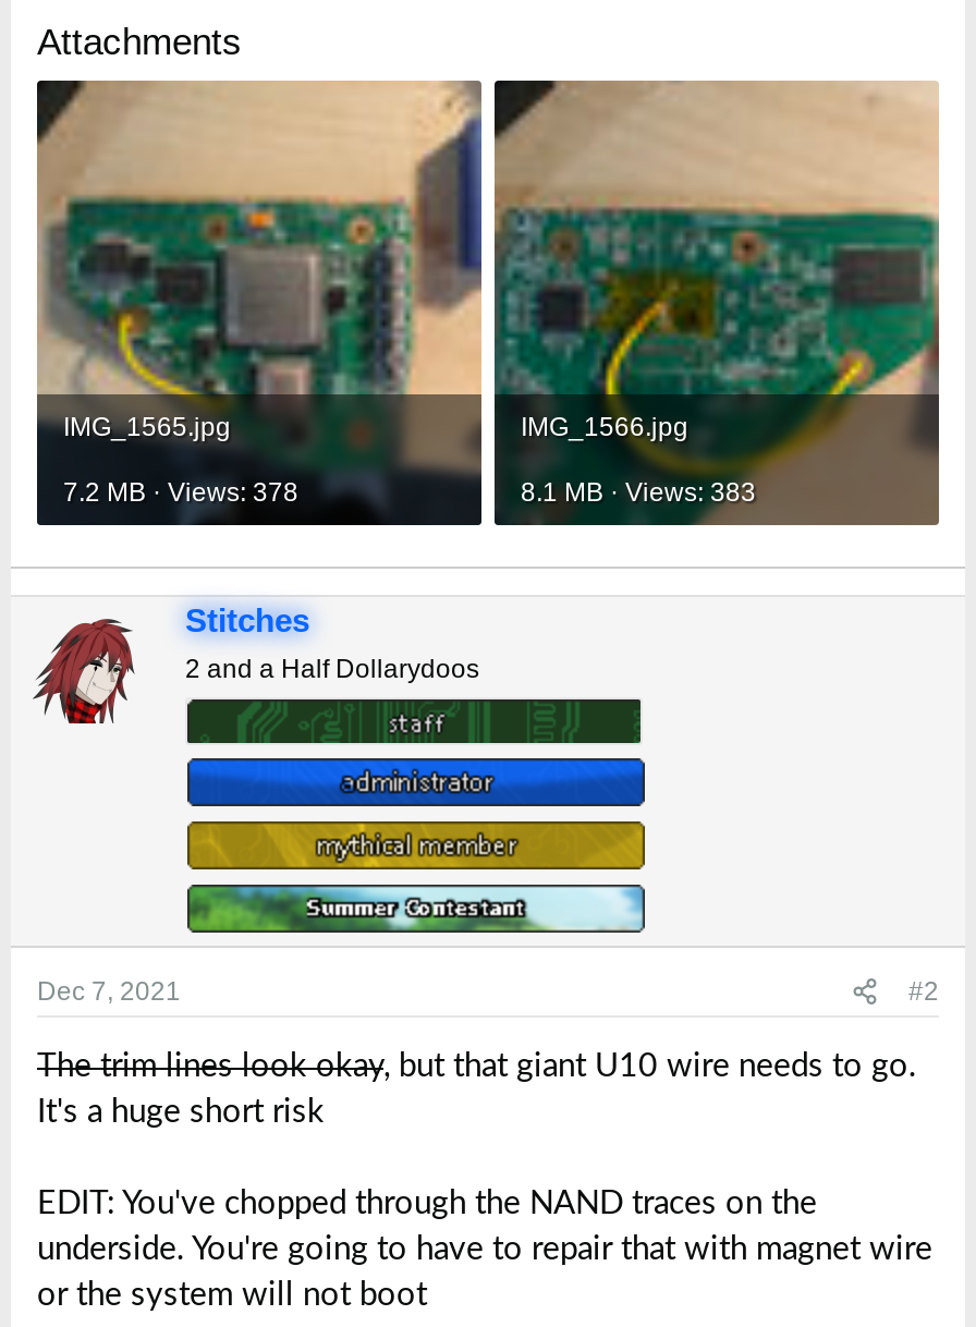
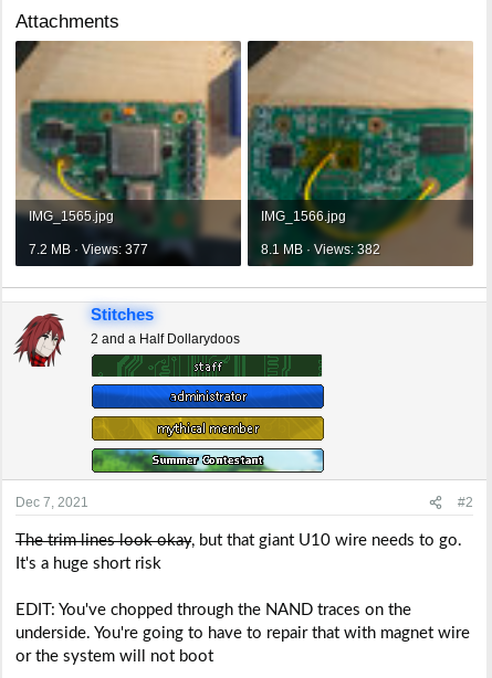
- 7.2 MB · Views: 378
+ 7.2 MB · Views: 377

- 8.1 MB · Views: 383
+ 8.1 MB · Views: 382
